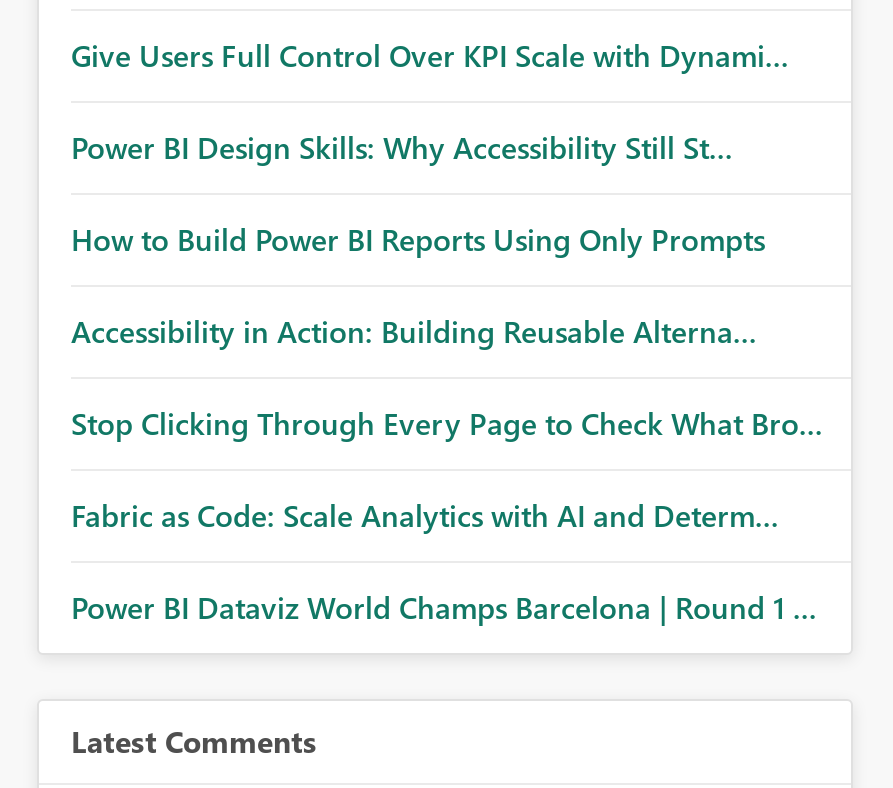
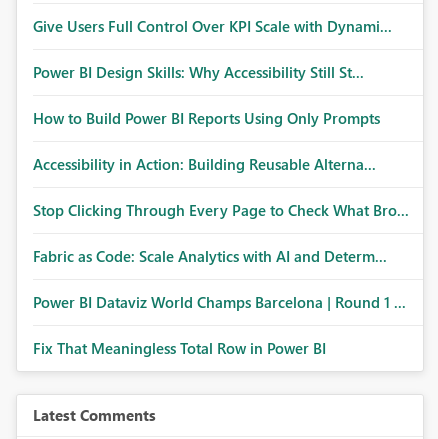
+ Fix That Meaningless Total Row in Power BI
